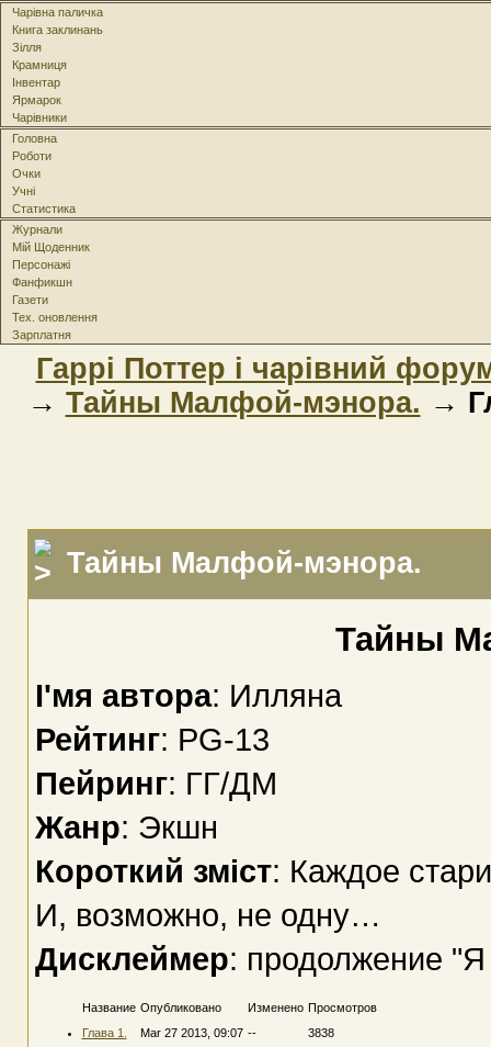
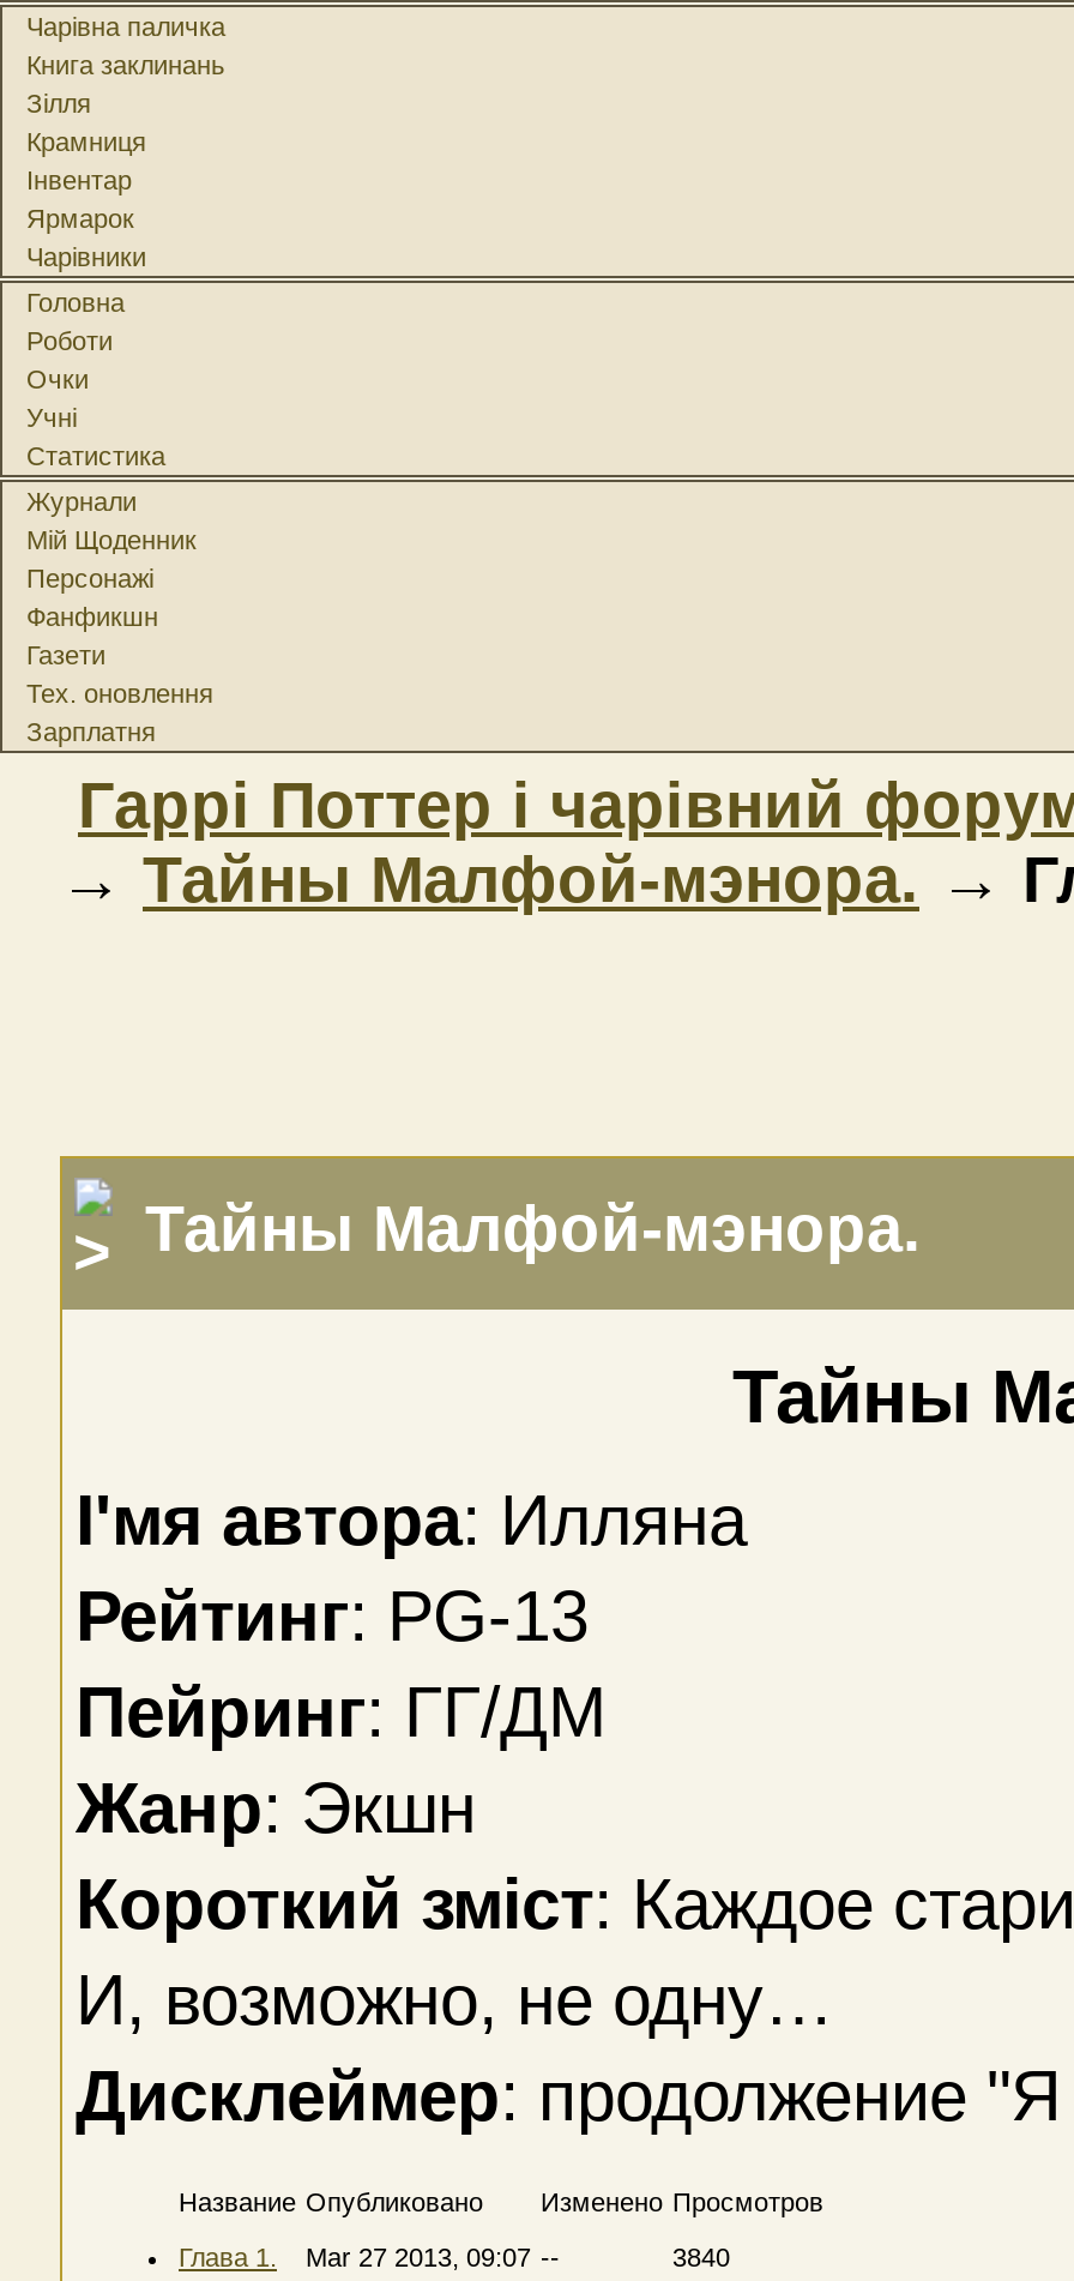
- 3838
+ 3840
